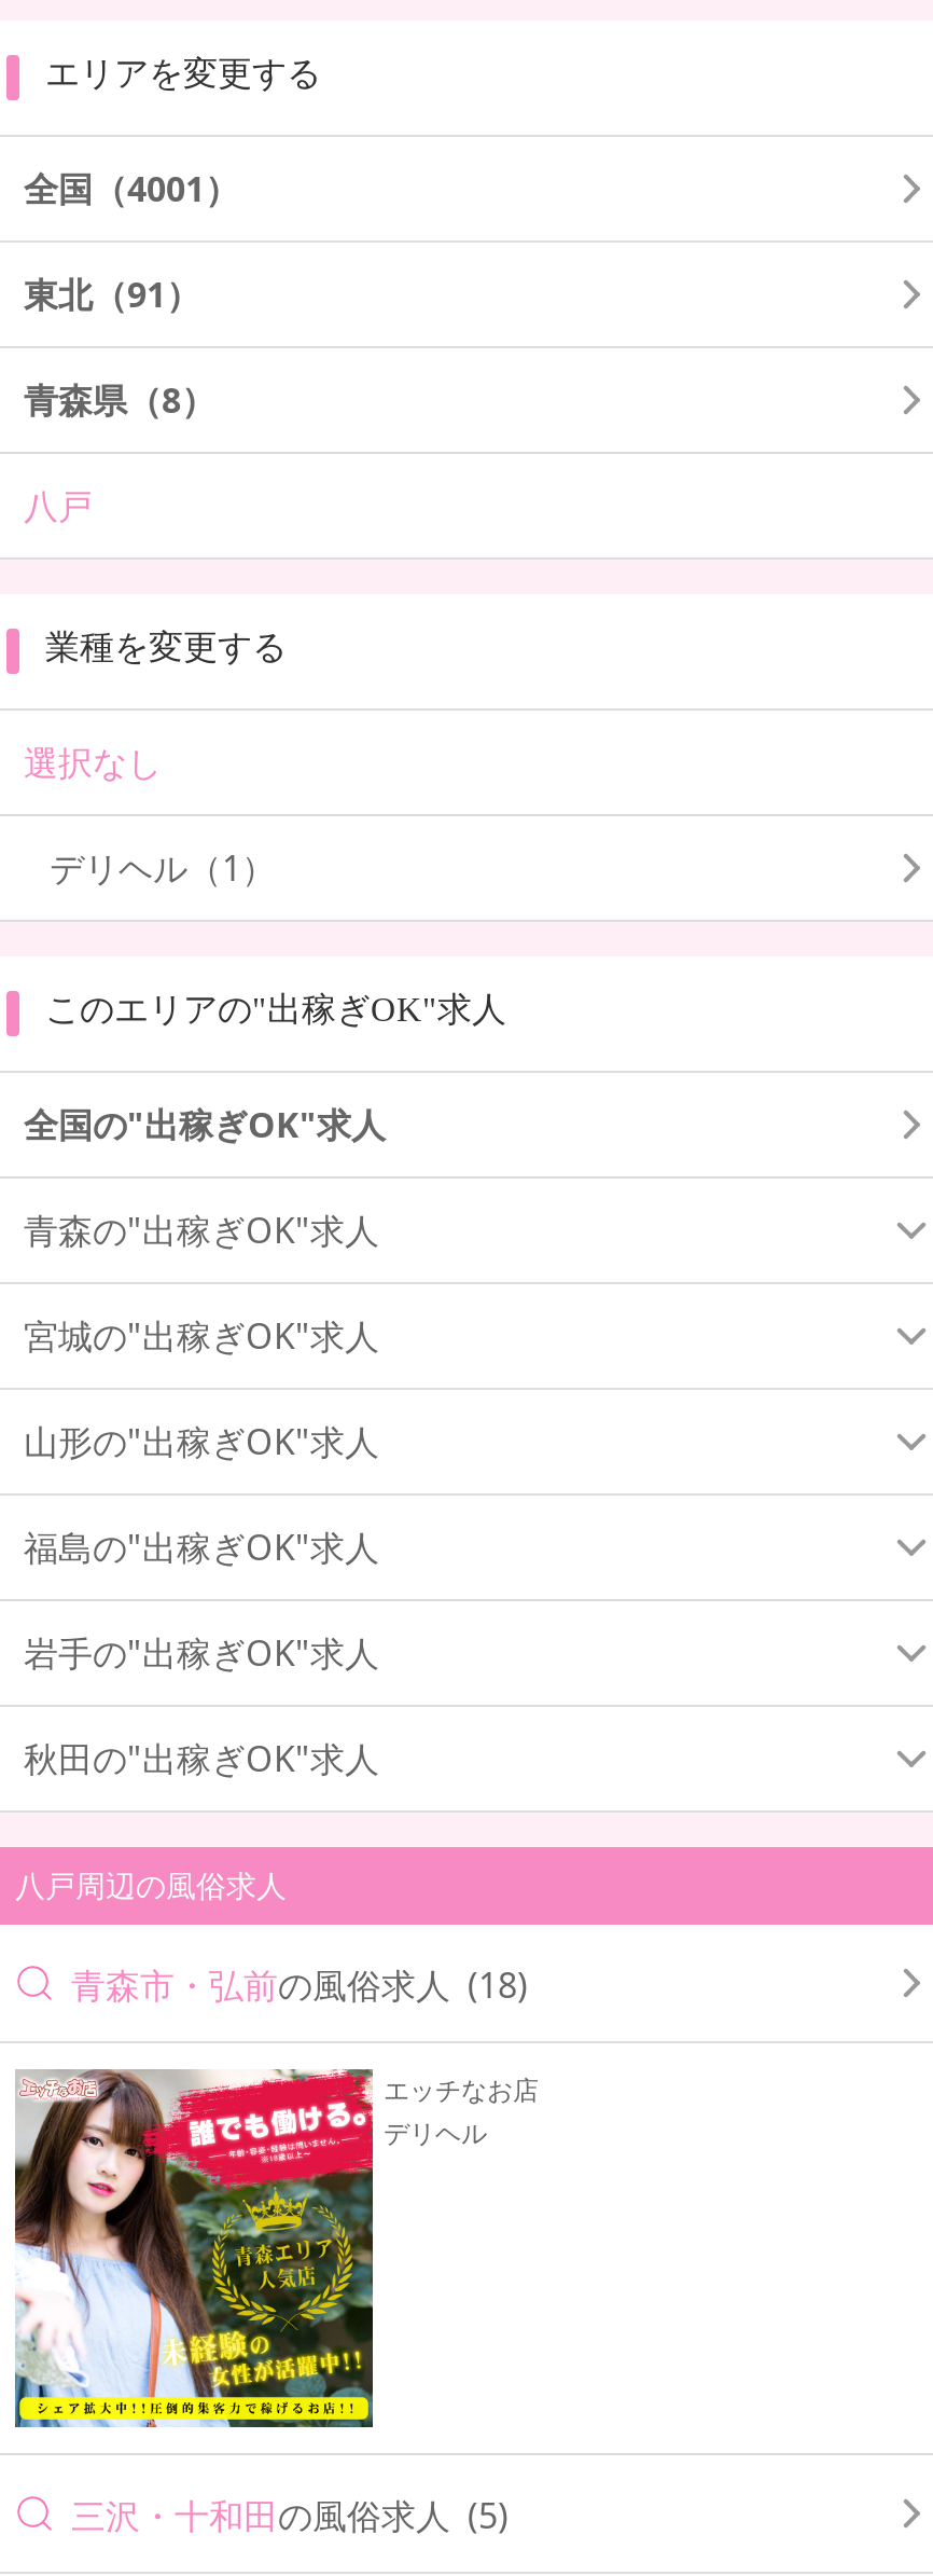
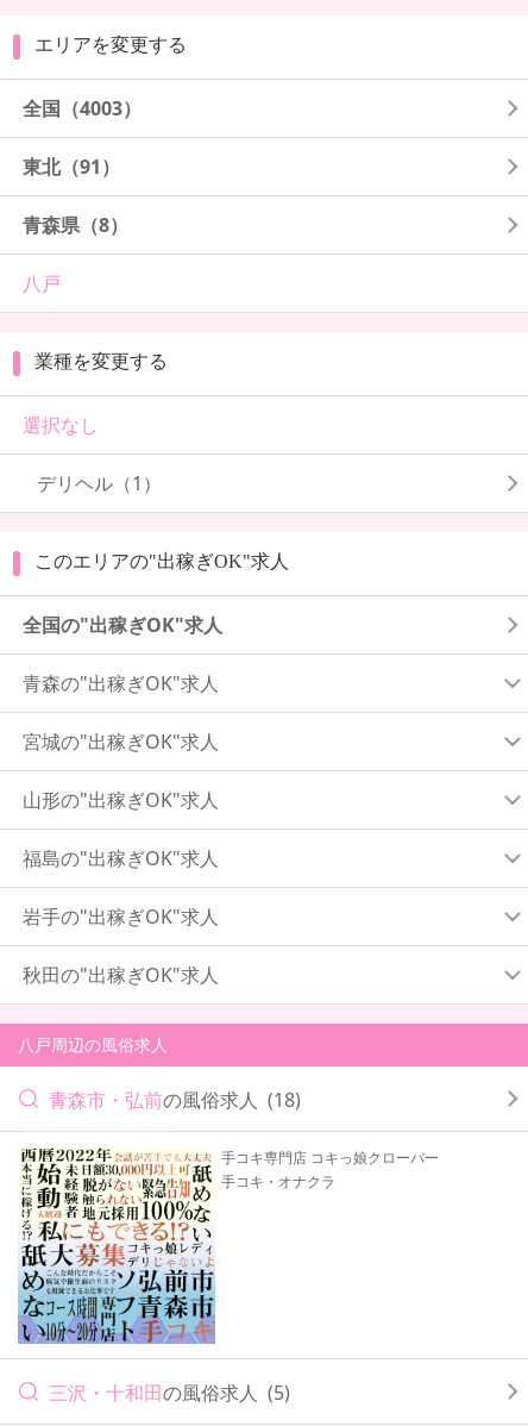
- 全国（4001）
+ 全国（4003）

- [image]
- エッチなお店
- デリヘル
+ [image]
+ 手コキ専門店 コキっ娘クローバー
+ 手コキ・オナクラ
